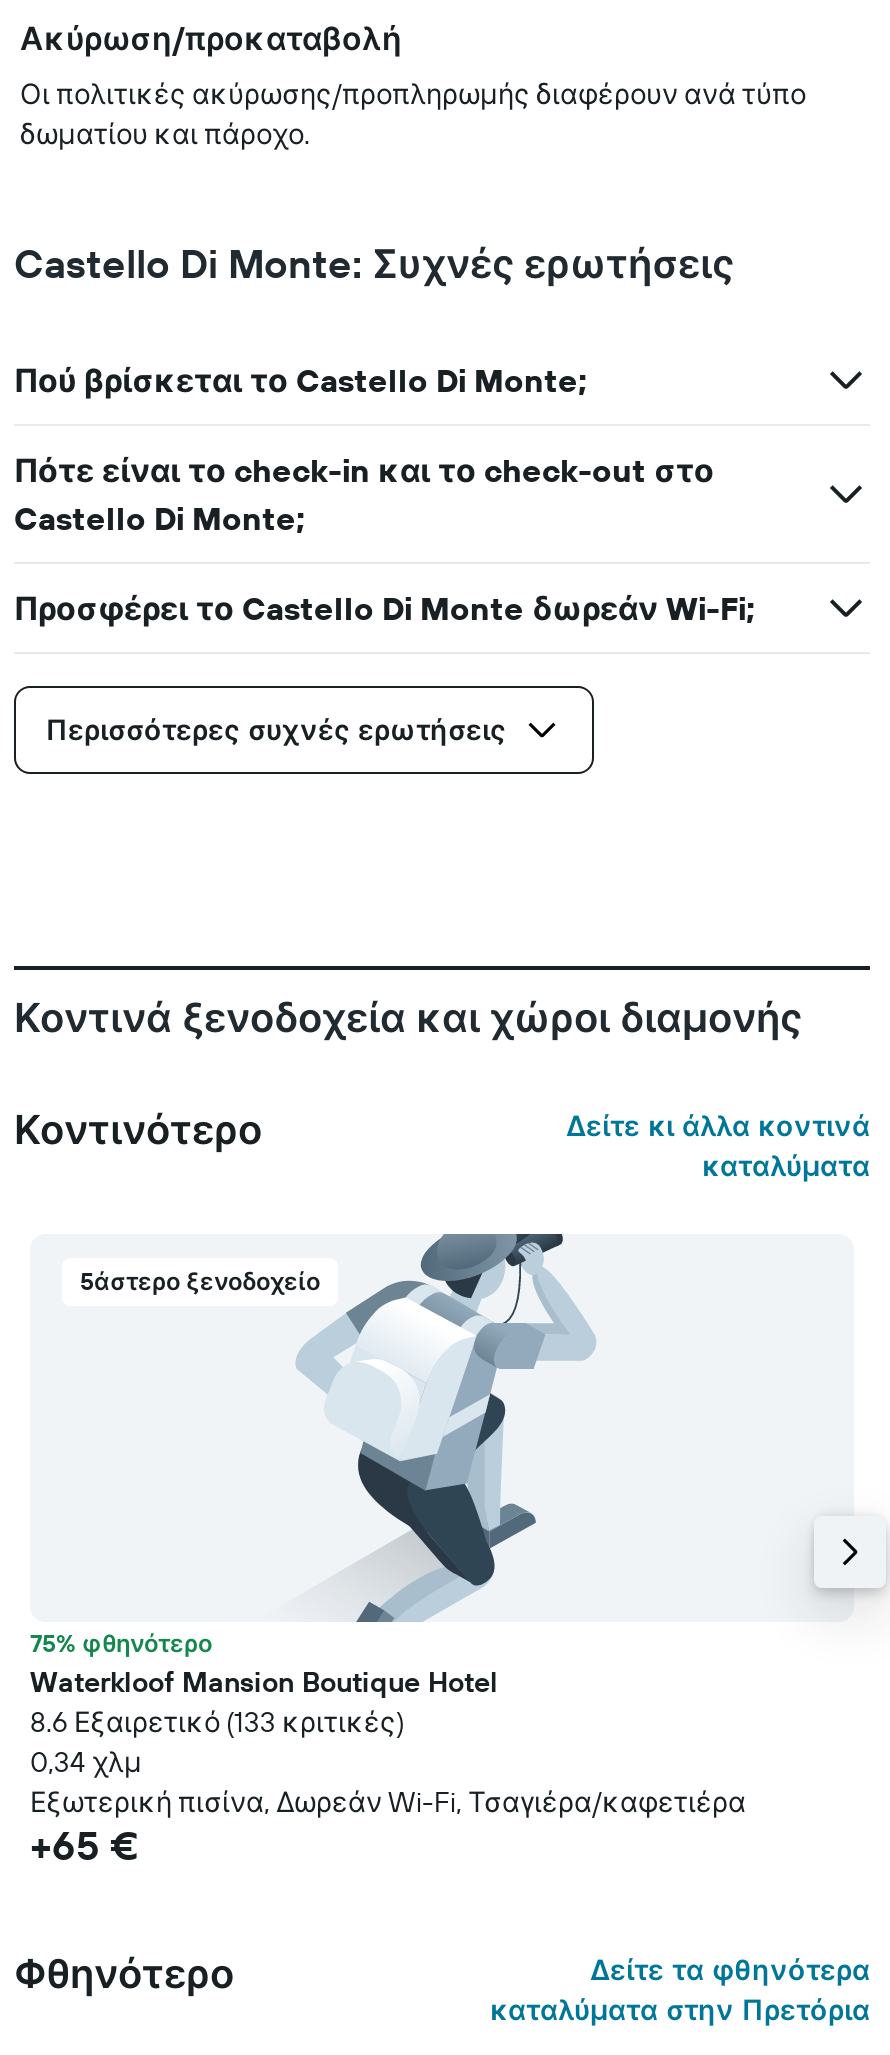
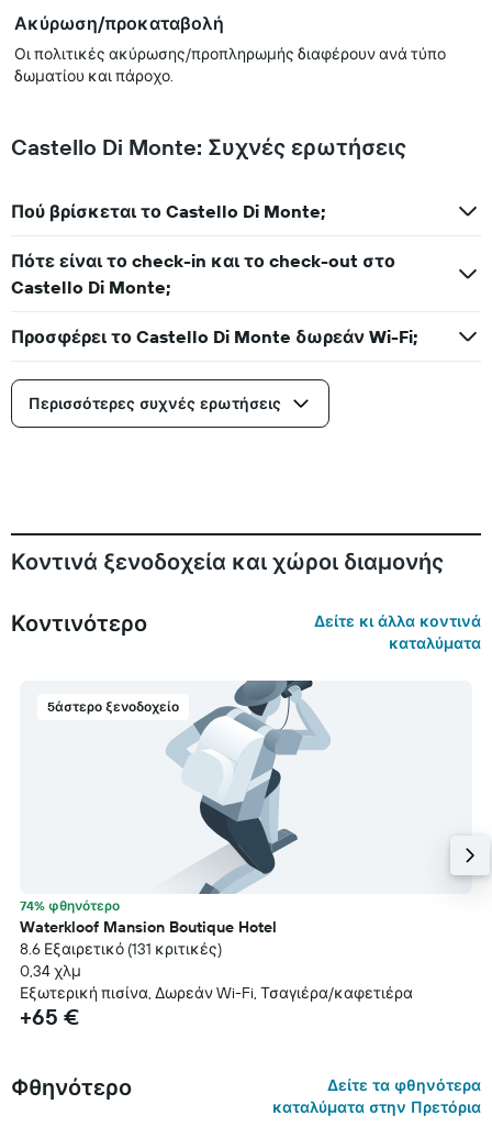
- 75% φθηνότερο
+ 74% φθηνότερο

- 8.6 Εξαιρετικό (133 κριτικές)
+ 8.6 Εξαιρετικό (131 κριτικές)
